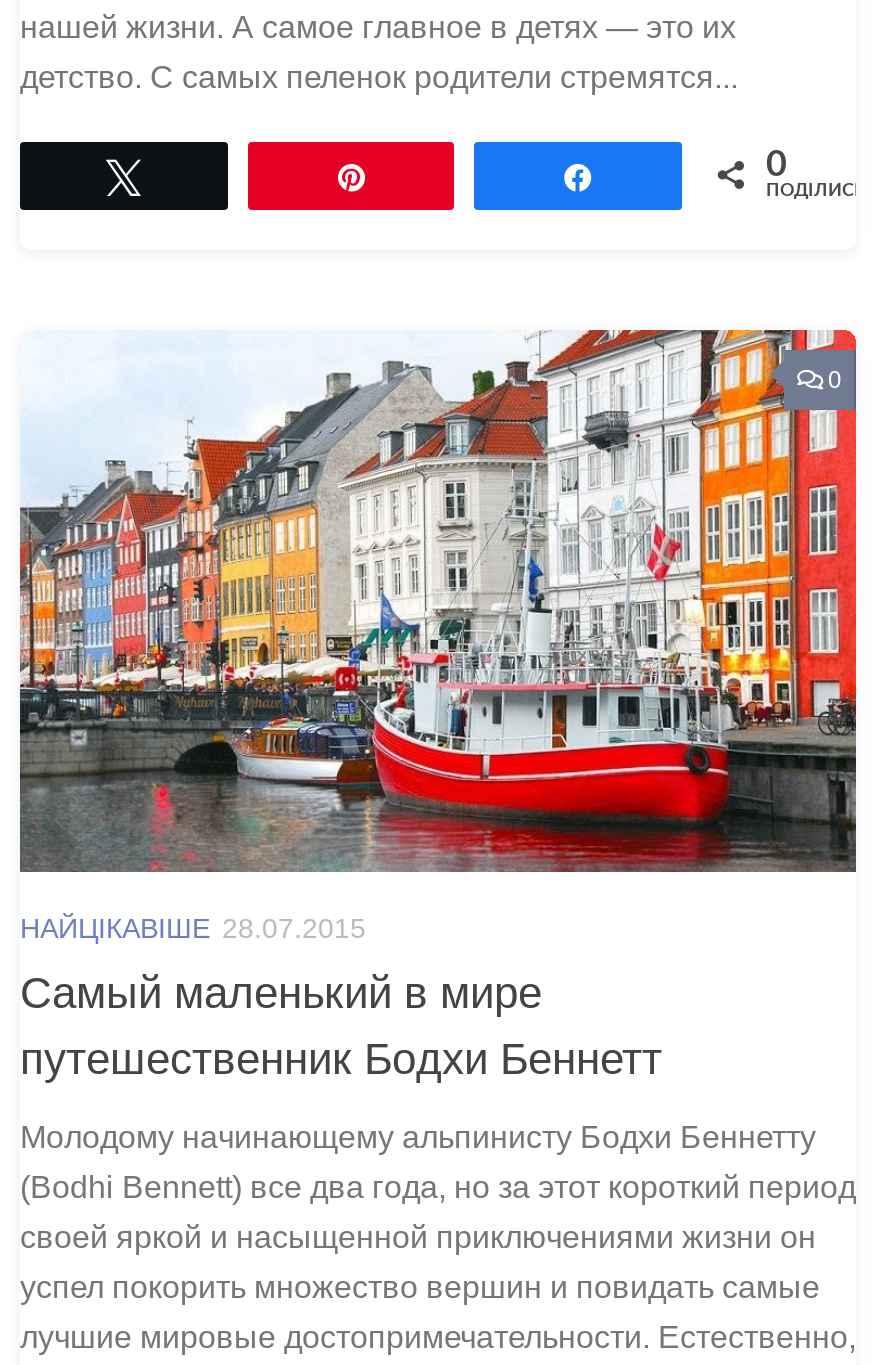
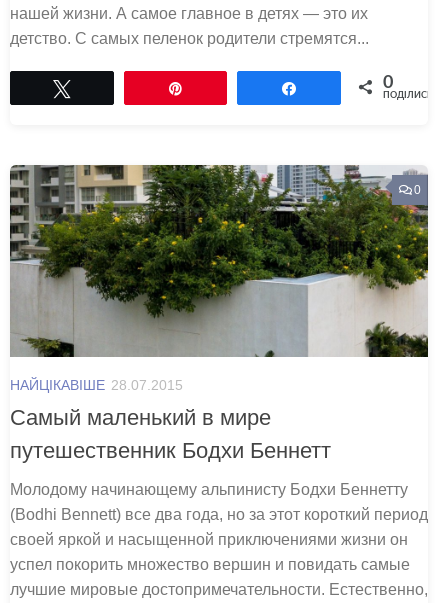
- [image]
+ [image]
